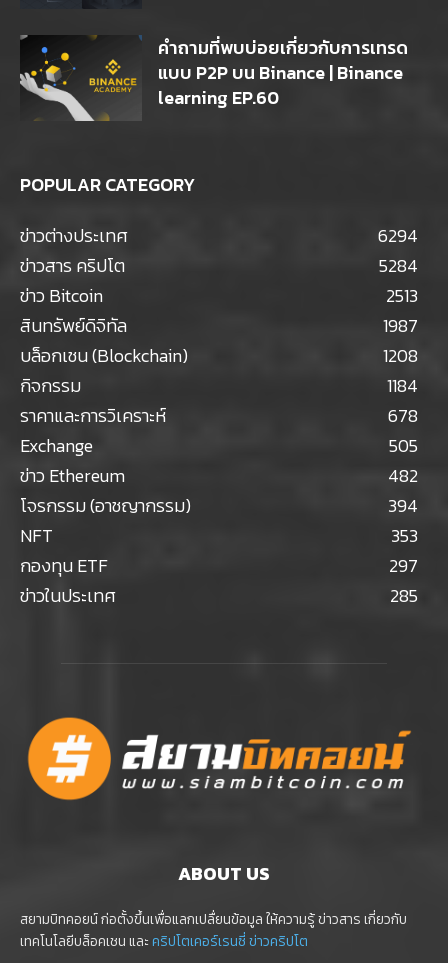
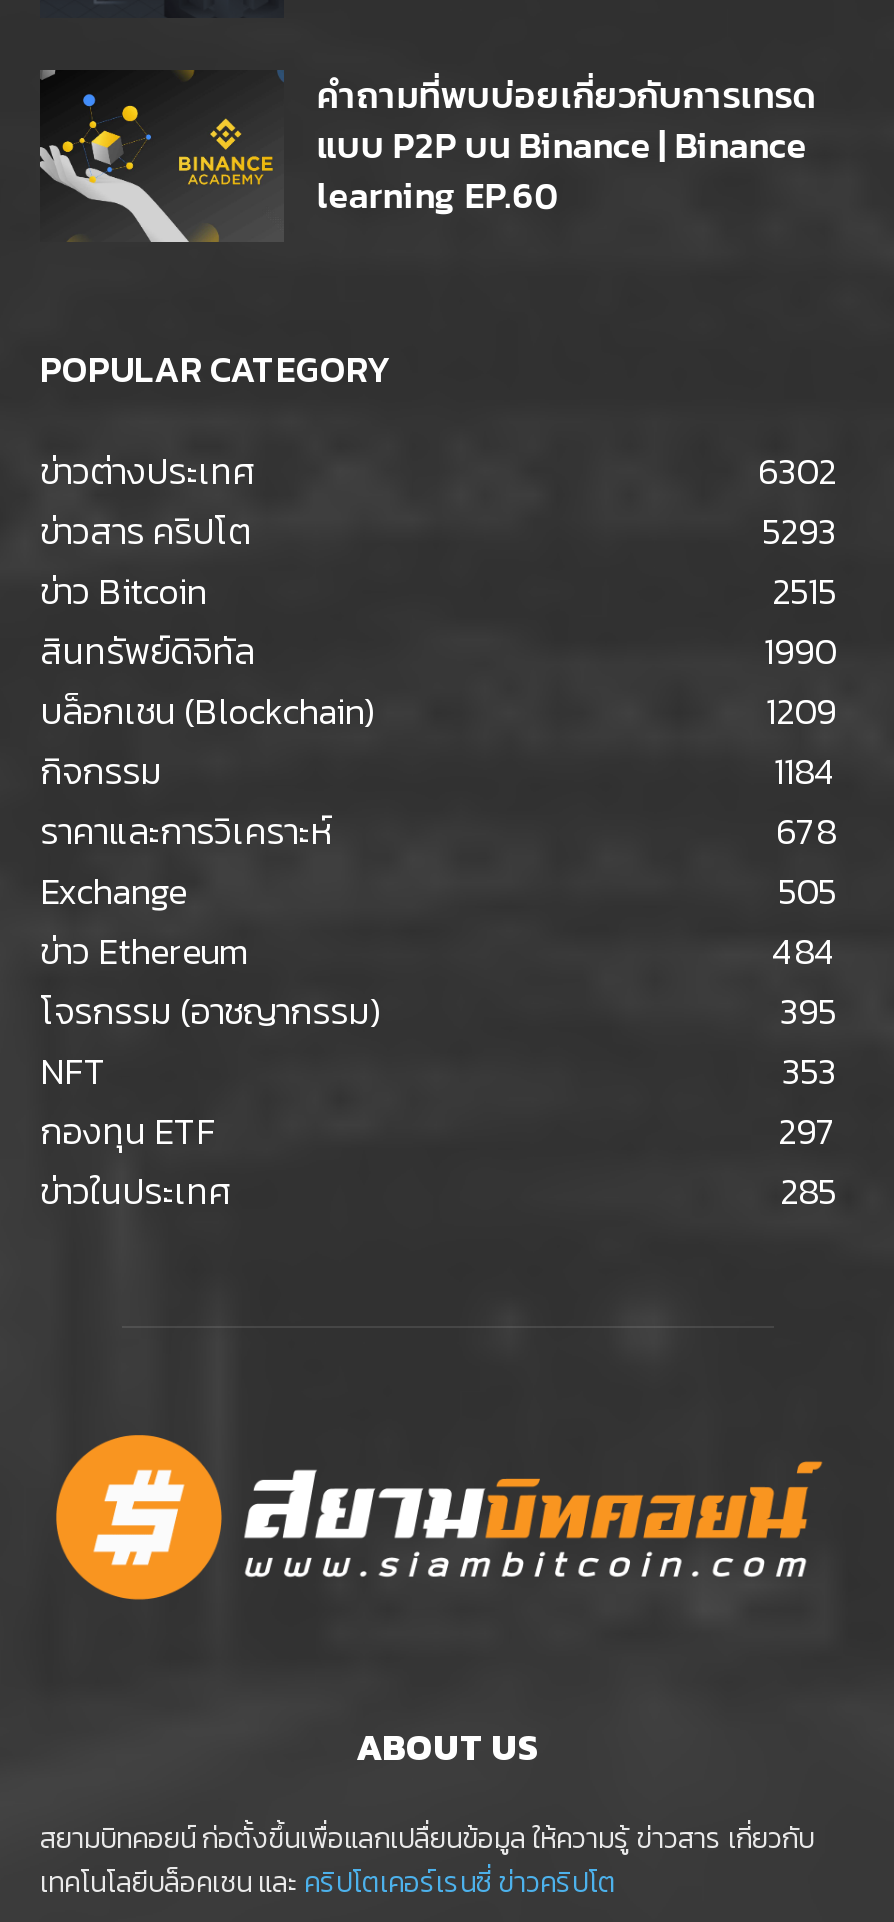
- 6294
+ 6302

- 5284
+ 5293

- 2513
+ 2515

- 1987
+ 1990

- 1208
+ 1209

- 482
+ 484

- 394
+ 395
